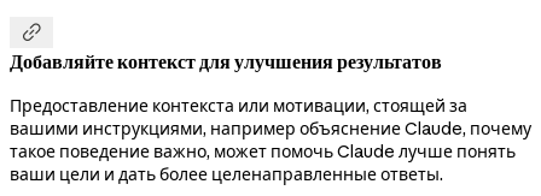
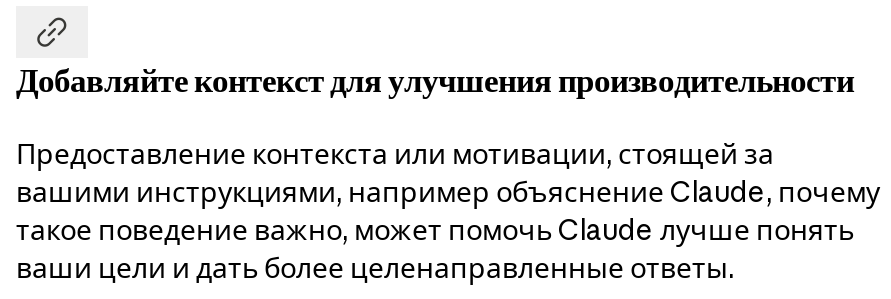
- Добавляйте контекст для улучшения результатов
+ Добавляйте контекст для улучшения производительности
